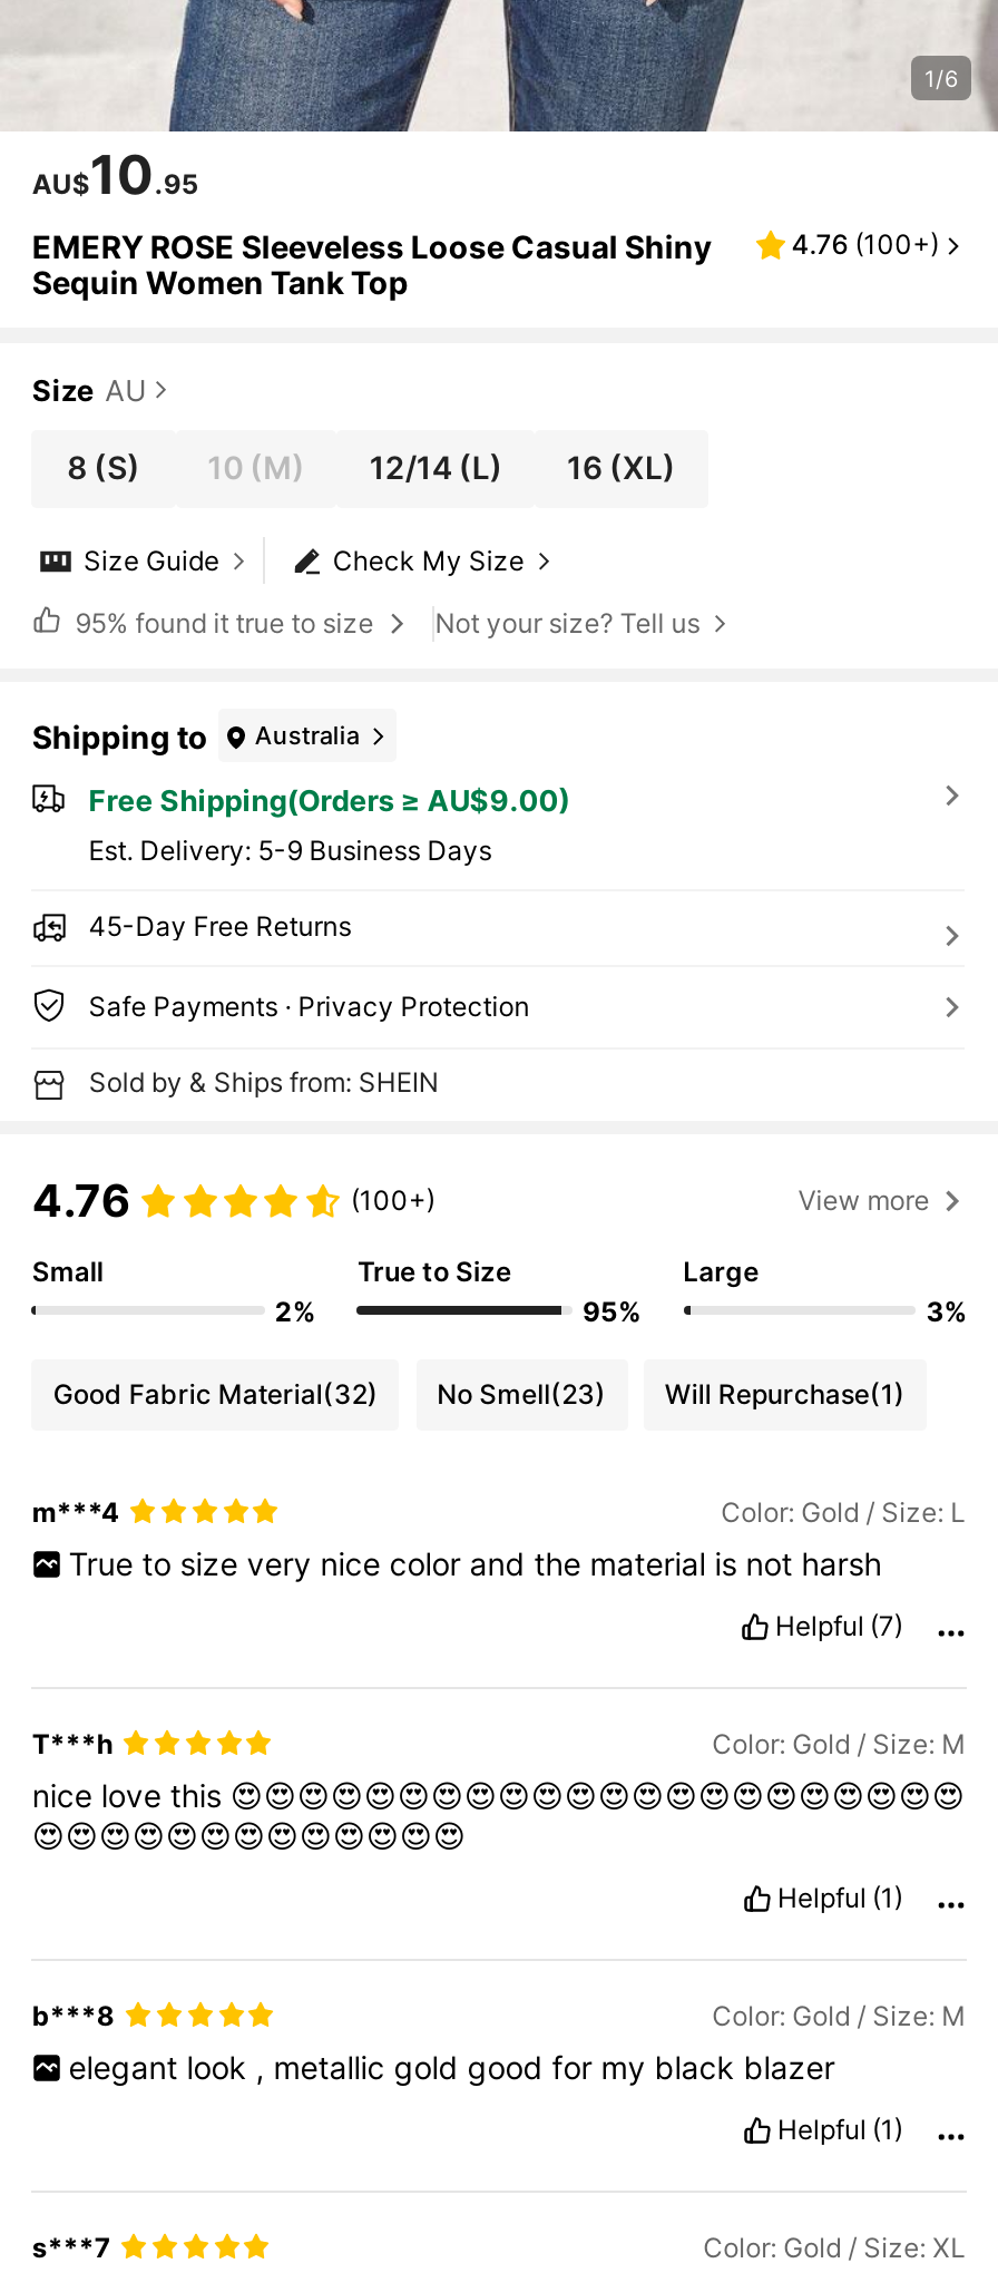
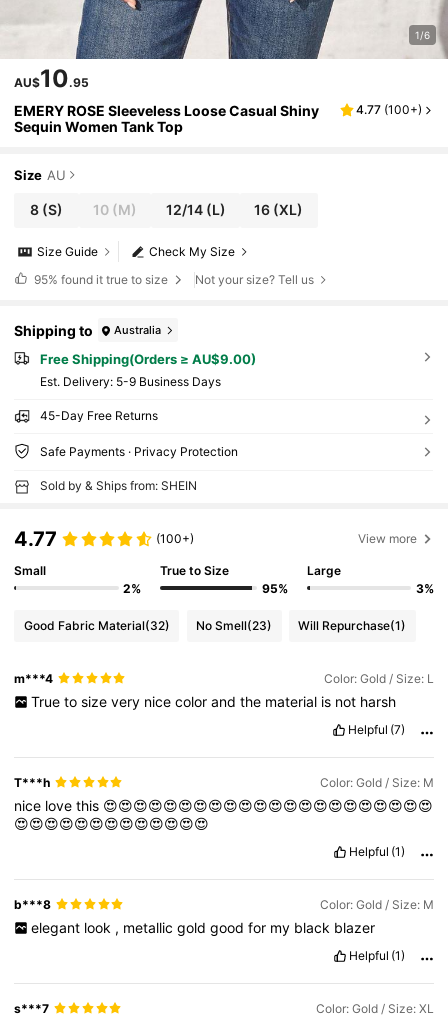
- 4.76 (100+)
+ 4.77 (100+)

- 4.76
+ 4.77
